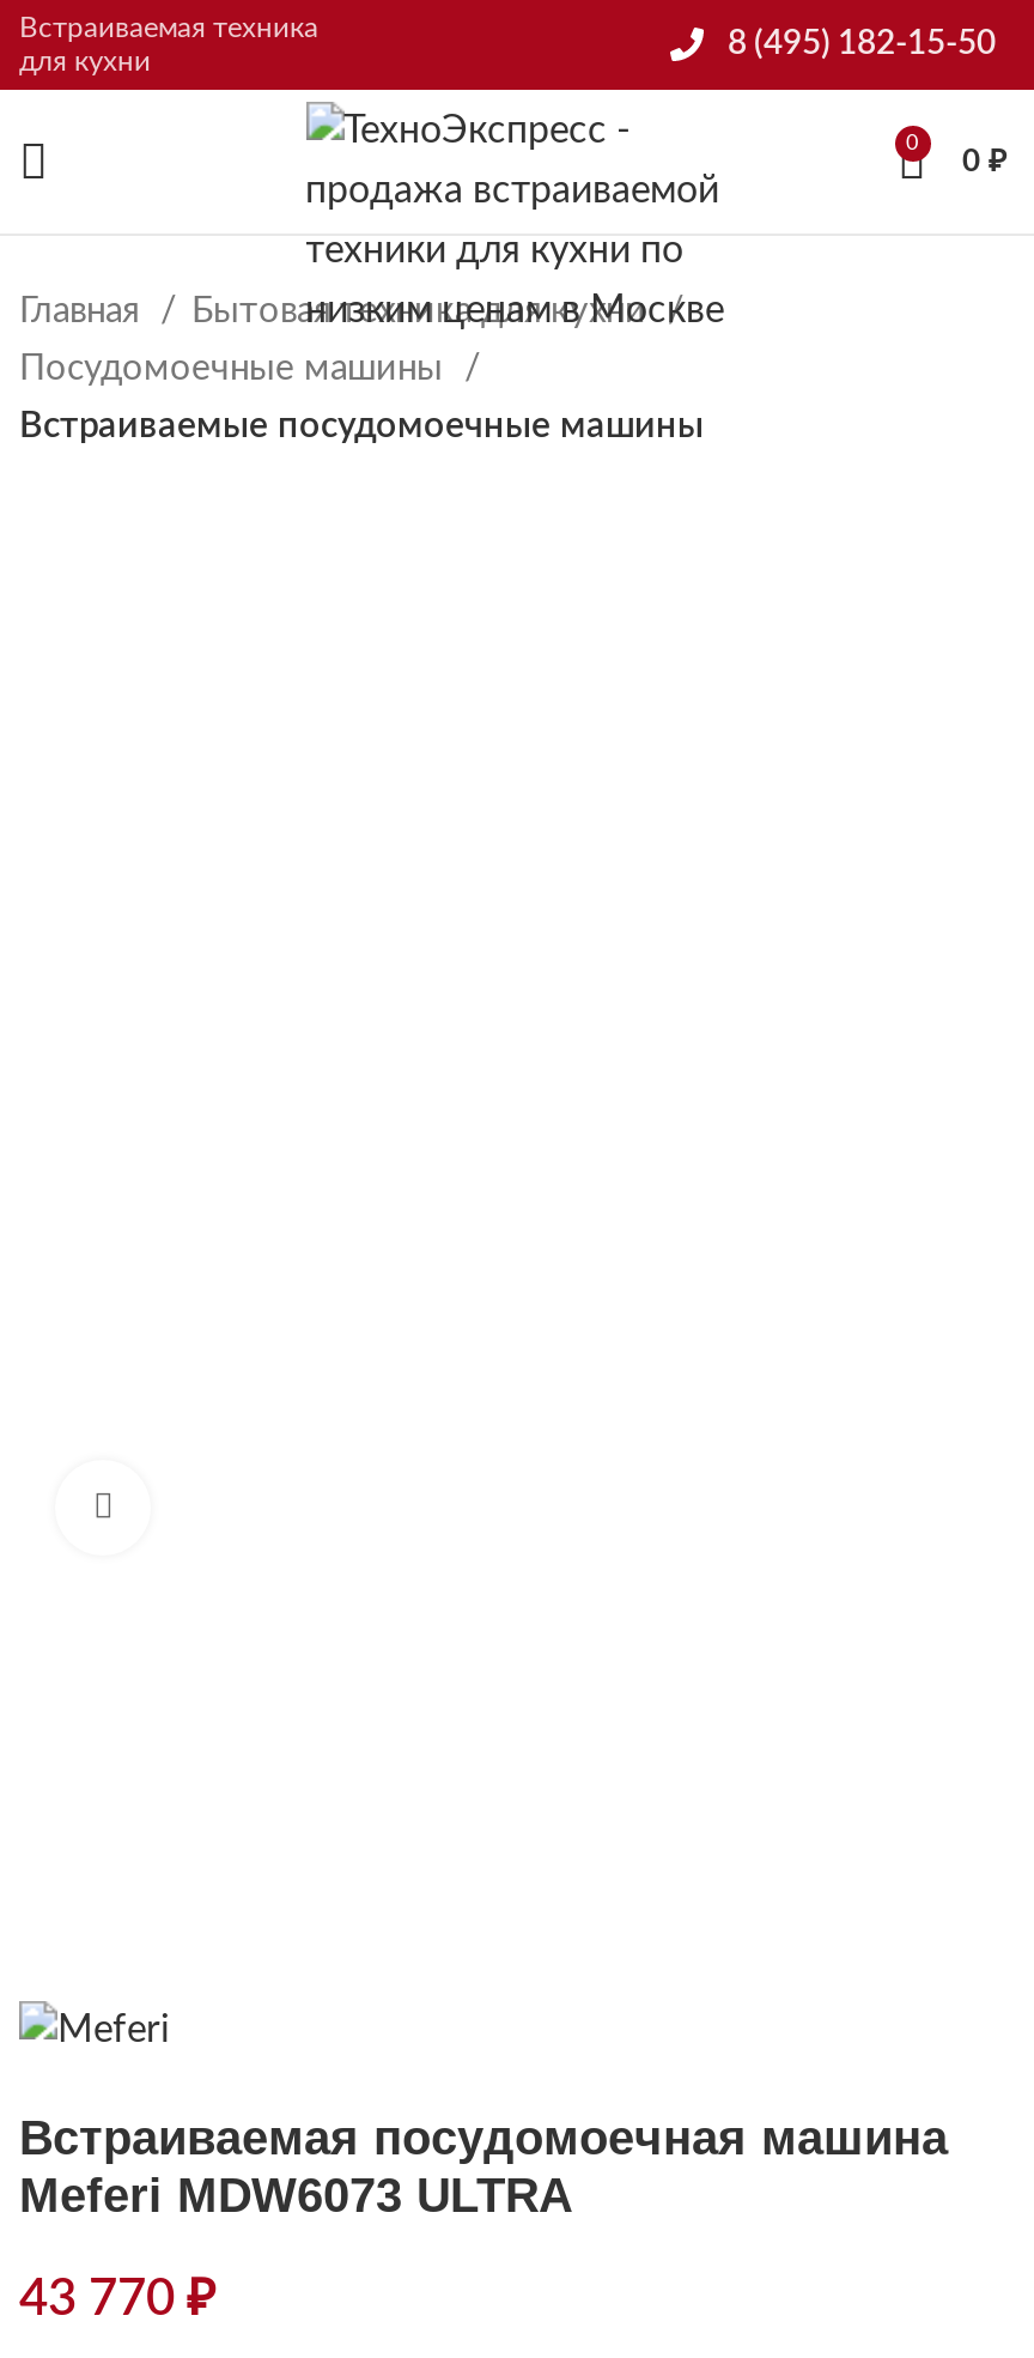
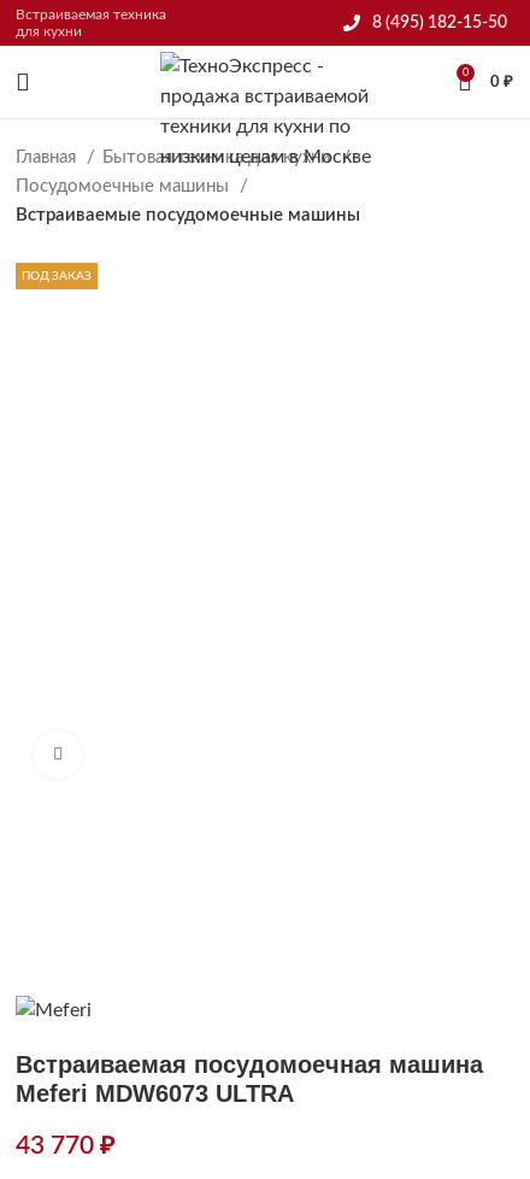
+ ПОД ЗАКАЗ
